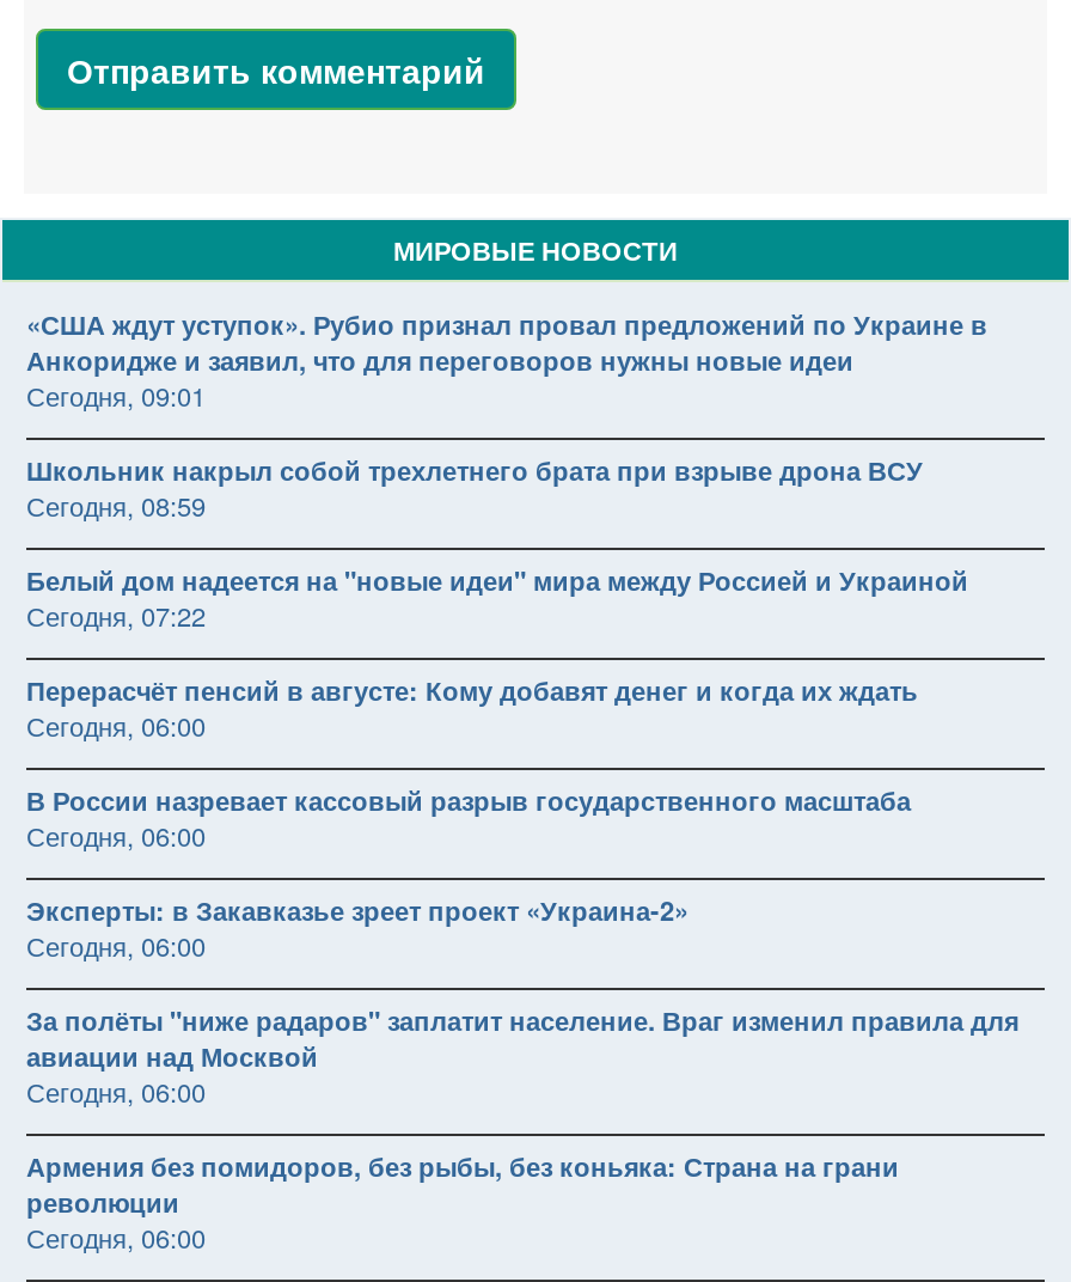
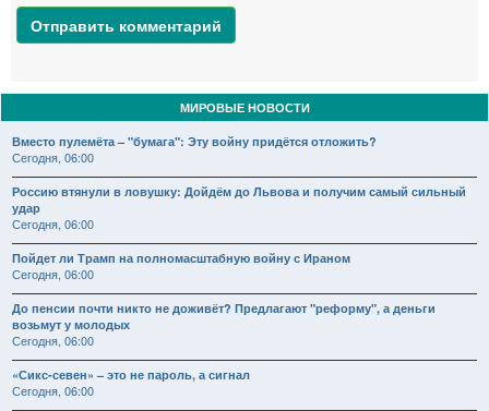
- «США ждут уступок». Рубио признал провал предложений по Украине в
- Анкоридже и заявил, что для переговоров нужны новые идеи
- Сегодня, 09:01
- Школьник накрыл собой трехлетнего брата при взрыве дрона ВСУ
- Сегодня, 08:59
- Белый дом надеется на "новые идеи" мира между Россией и Украиной
- Сегодня, 07:22
- Перерасчёт пенсий в августе: Кому добавят денег и когда их ждать
+ Вместо пулемёта – "бумага": Эту войну придётся отложить?

- В России назревает кассовый разрыв государственного масштаба
+ Россию втянули в ловушку: Дойдём до Львова и получим самый сильный
+ удар

- Эксперты: в Закавказье зреет проект «Украина-2»
+ Пойдет ли Трамп на полномасштабную войну с Ираном

- За полёты "ниже радаров" заплатит население. Враг изменил правила для
- авиации над Москвой
+ До пенсии почти никто не доживёт? Предлагают "реформу", а деньги
+ возьмут у молодых

- Армения без помидоров, без рыбы, без коньяка: Страна на грани
- революции
+ «Сикс-севен» – это не пароль, а сигнал
